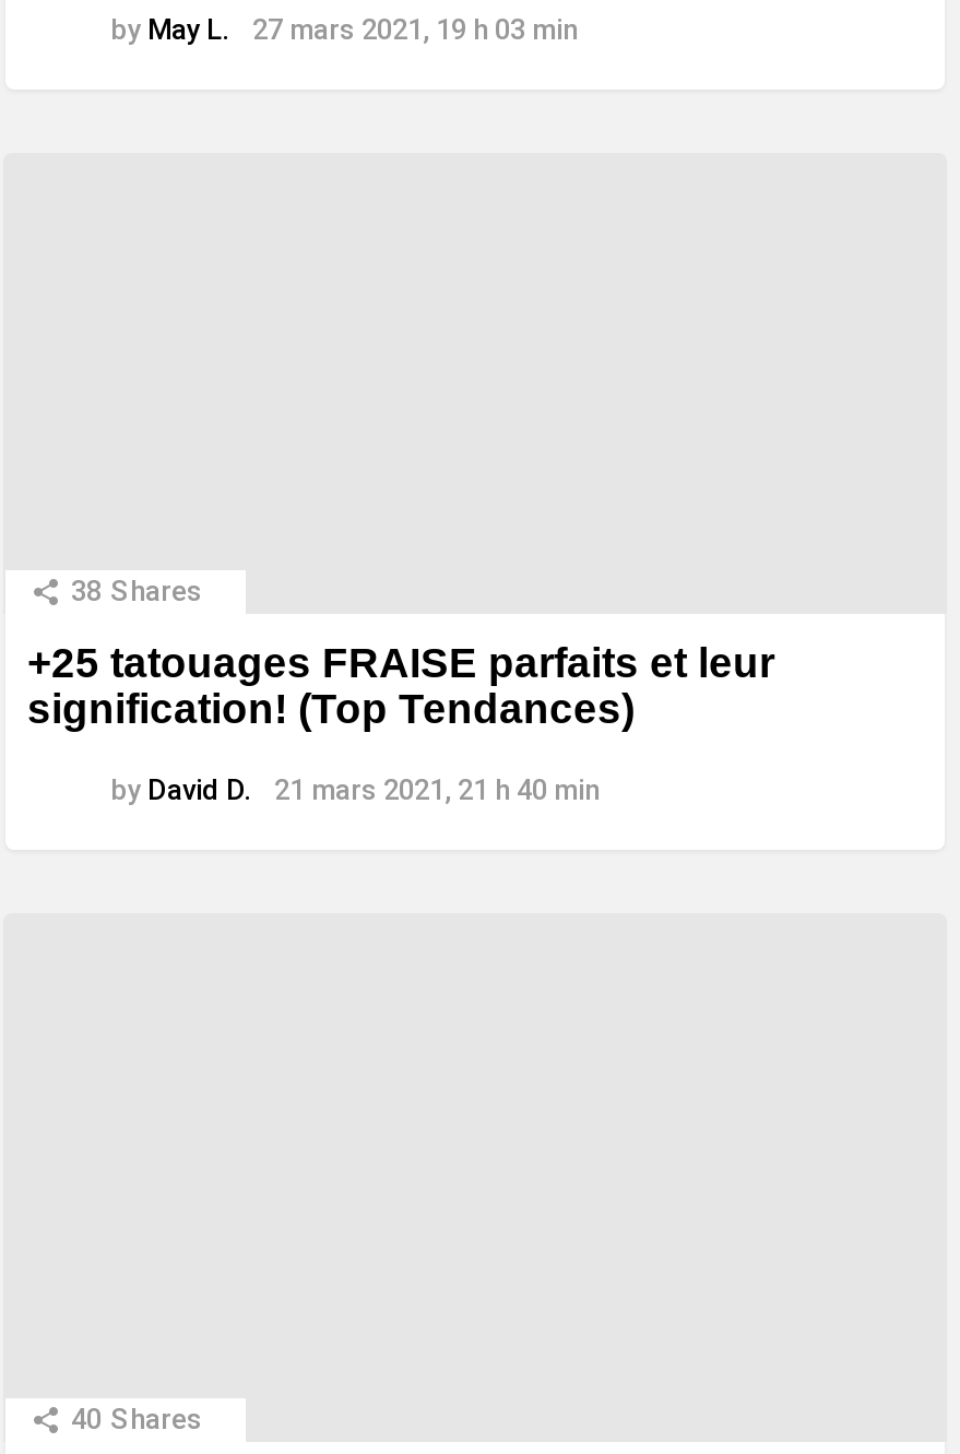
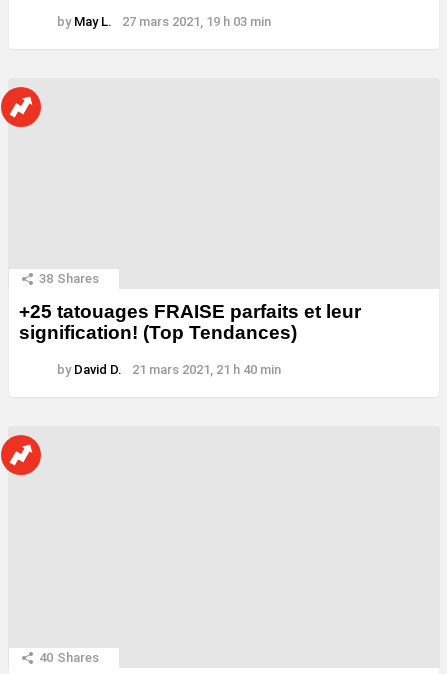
+ [image]

+ [image]
